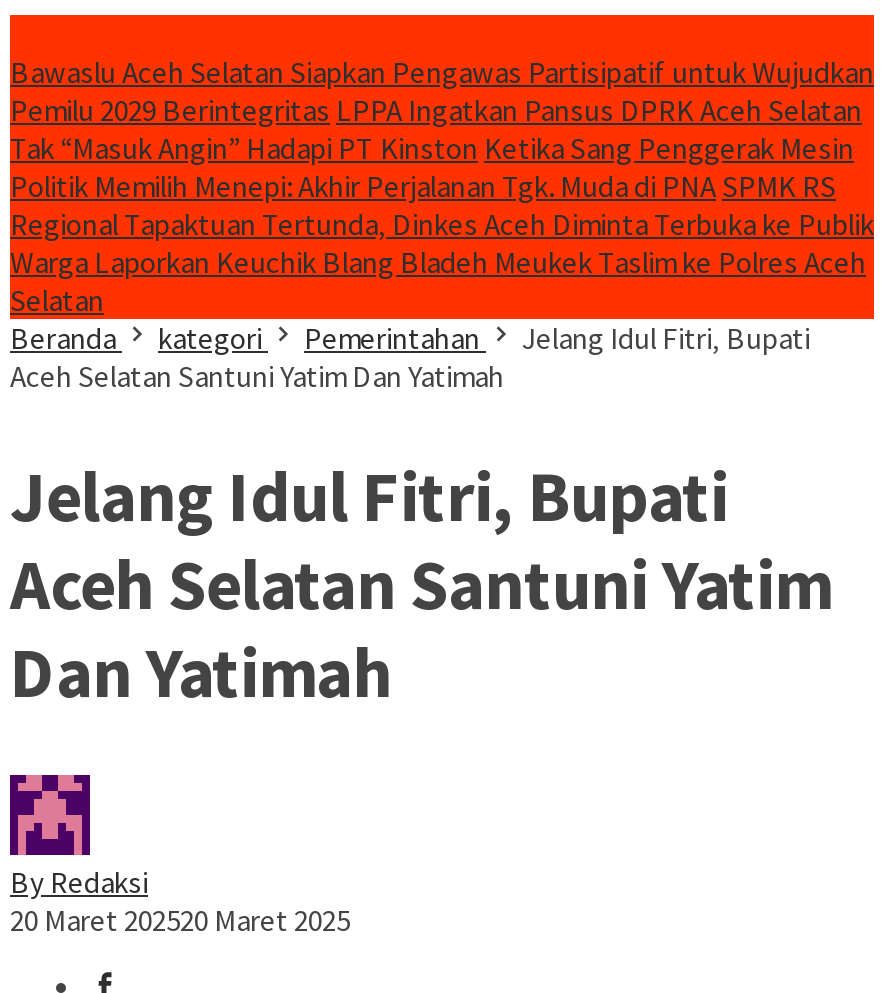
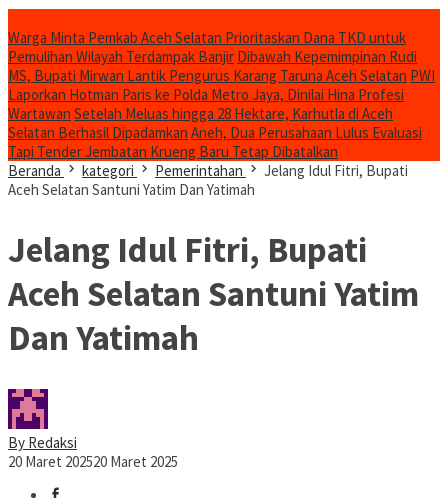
- Bawaslu Aceh Selatan Siapkan Pengawas Partisipatif untuk Wujudkan
- Pemilu 2029 Berintegritas LPPA Ingatkan Pansus DPRK Aceh Selatan
- Tak “Masuk Angin” Hadapi PT Kinston Ketika Sang Penggerak Mesin
- Politik Memilih Menepi: Akhir Perjalanan Tgk. Muda di PNA SPMK RS
- Regional Tapaktuan Tertunda, Dinkes Aceh Diminta Terbuka ke Publik
- Warga Laporkan Keuchik Blang Bladeh Meukek Taslim ke Polres Aceh
- Selatan
+ Warga Minta Pemkab Aceh Selatan Prioritaskan Dana TKD untuk
+ Pemulihan Wilayah Terdampak Banjir Dibawah Kepemimpinan Rudi
+ MS, Bupati Mirwan Lantik Pengurus Karang Taruna Aceh Selatan PWI
+ Laporkan Hotman Paris ke Polda Metro Jaya, Dinilai Hina Profesi
+ Wartawan Setelah Meluas hingga 28 Hektare, Karhutla di Aceh
+ Selatan Berhasil Dipadamkan Aneh, Dua Perusahaan Lulus Evaluasi
+ Tapi Tender Jembatan Krueng Baru Tetap Dibatalkan
